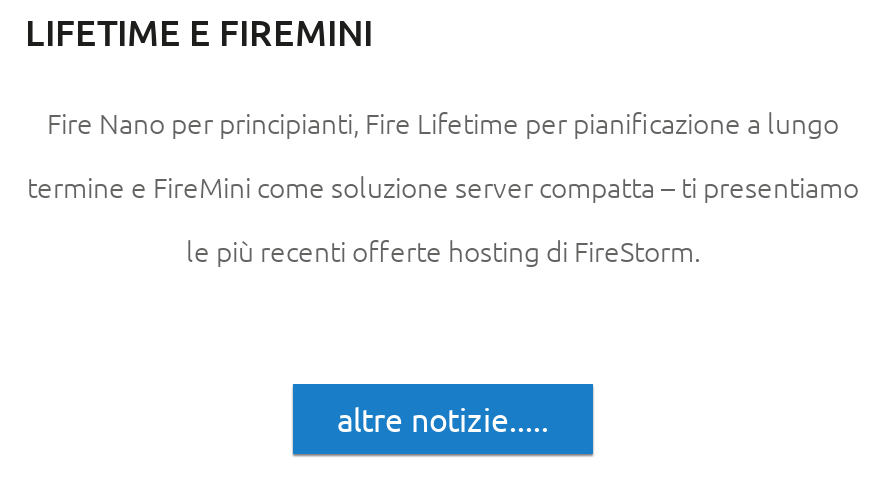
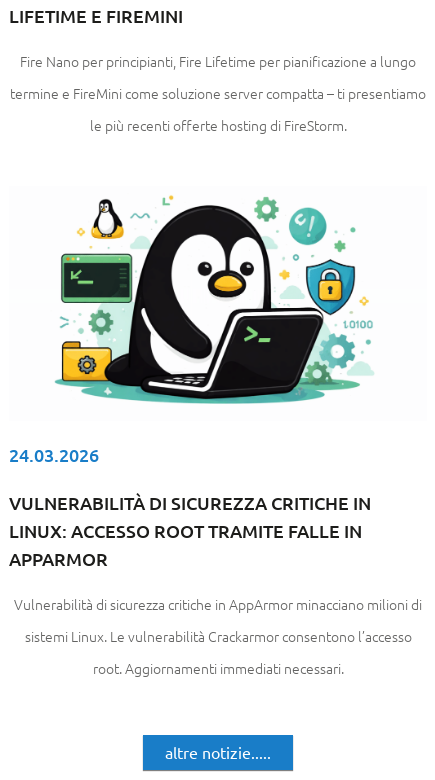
+ [image]
+ 24.03.2026
+ VULNERABILITÀ DI SICUREZZA CRITICHE IN
+ LINUX: ACCESSO ROOT TRAMITE FALLE IN
+ APPARMOR
+ Vulnerabilità di sicurezza critiche in AppArmor minacciano milioni di
+ sistemi Linux. Le vulnerabilità Crackarmor consentono l’accesso
+ root. Aggiornamenti immediati necessari.
